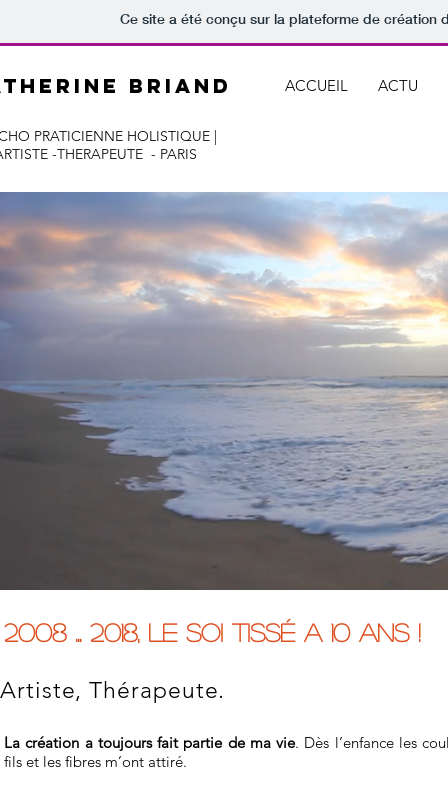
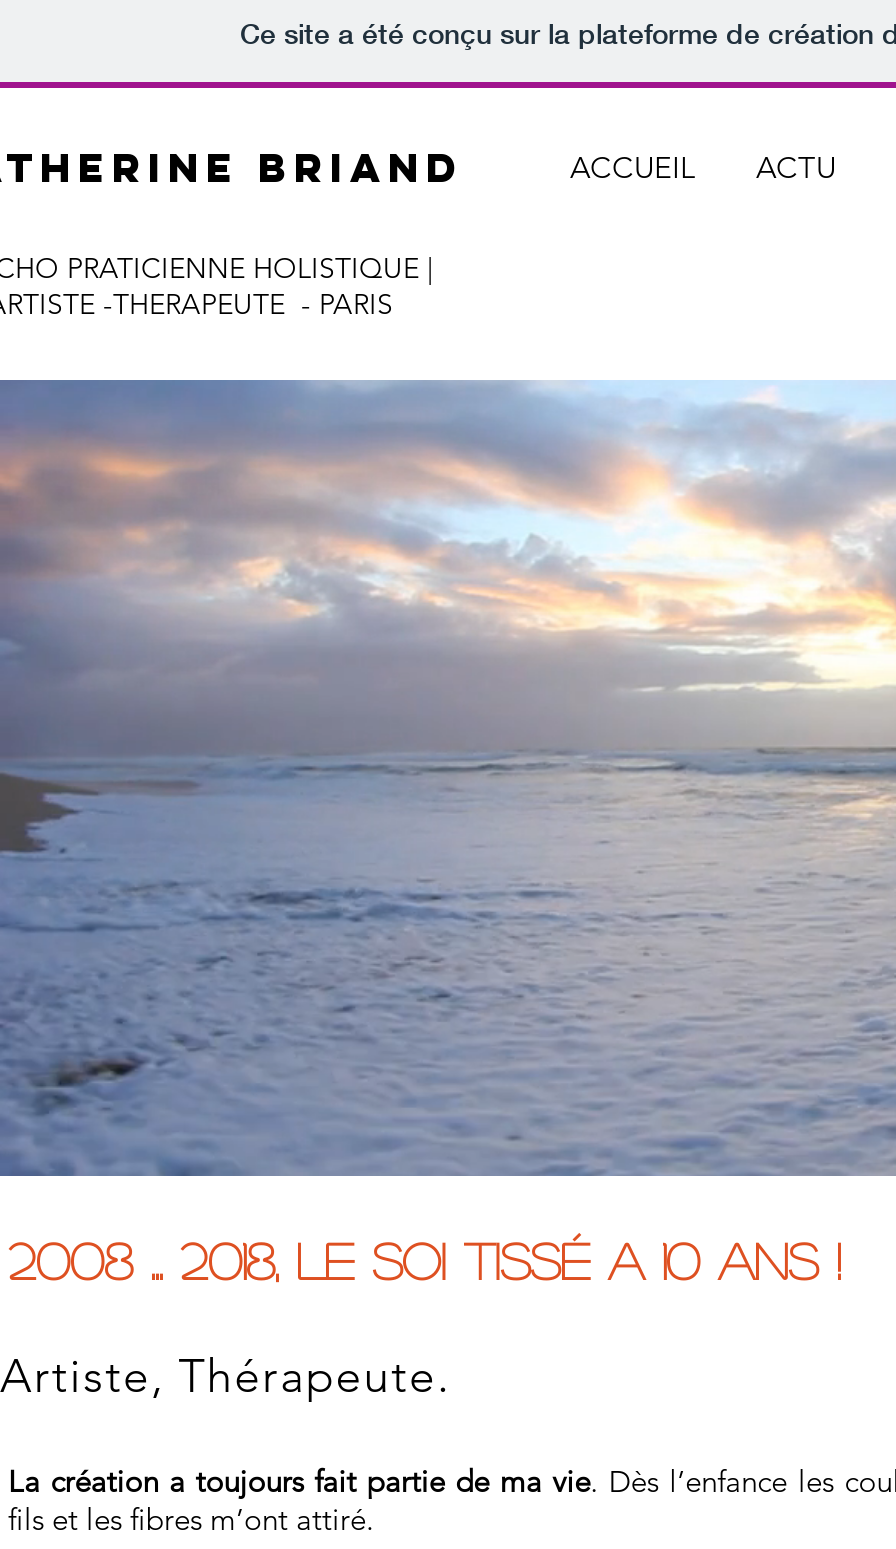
- [image]
+ [image]
